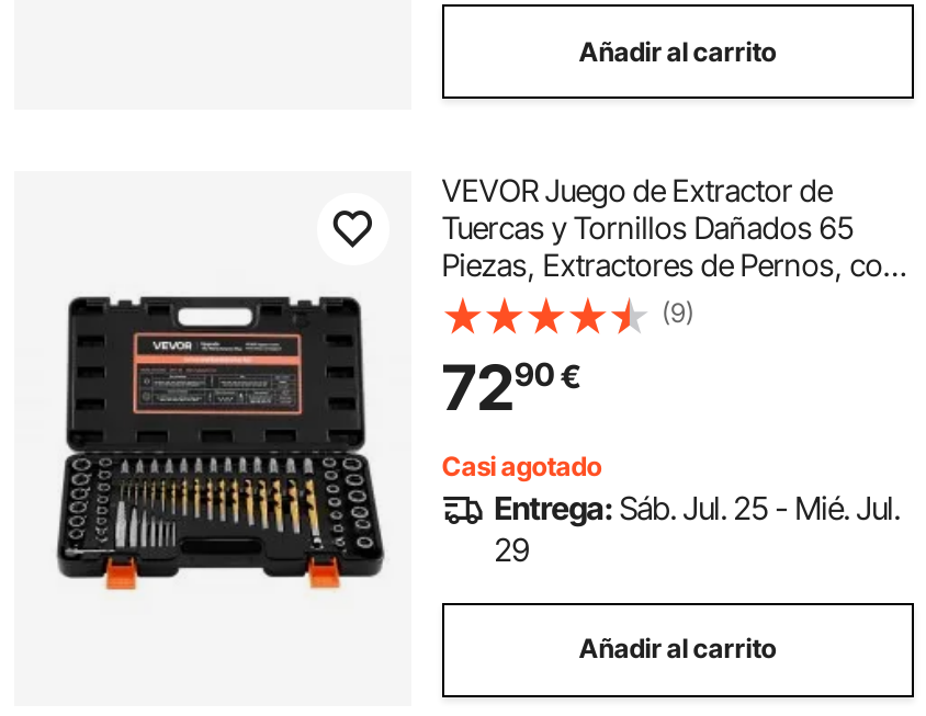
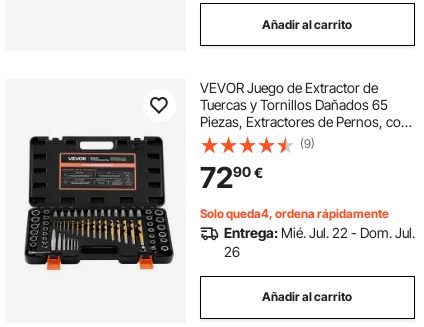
- Casi agotado
- Entrega: Sáb. Jul. 25 - Mié. Jul.
- 29
+ Solo queda4, ordena rápidamente
+ Entrega: Mié. Jul. 22 - Dom. Jul.
+ 26
